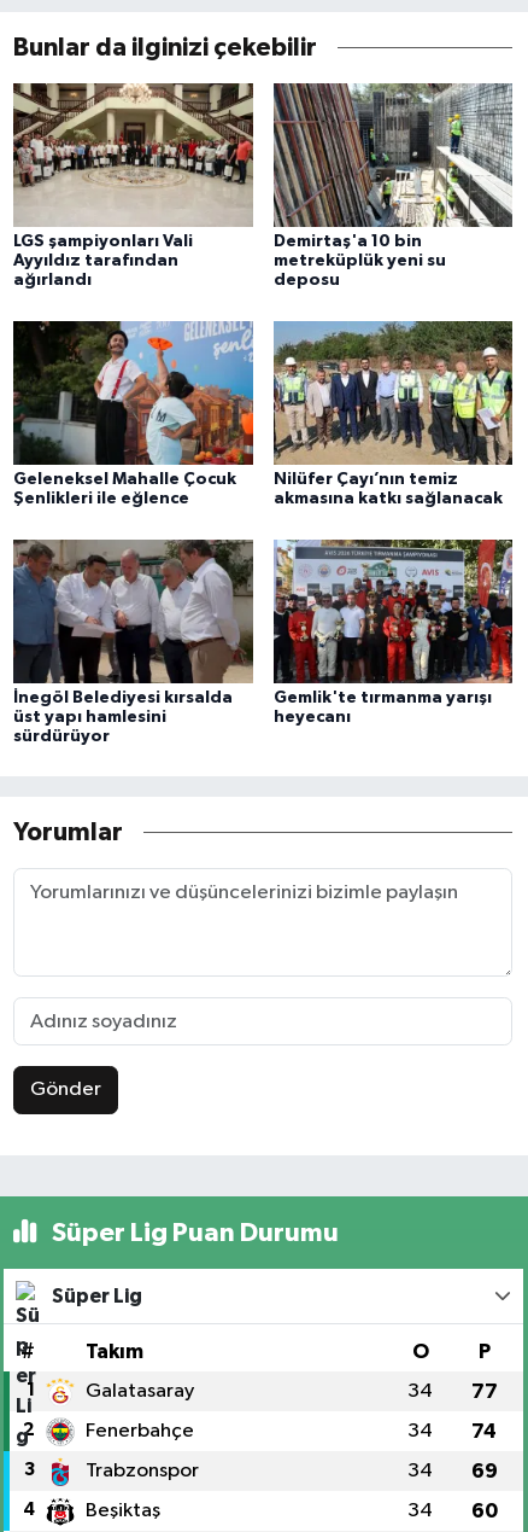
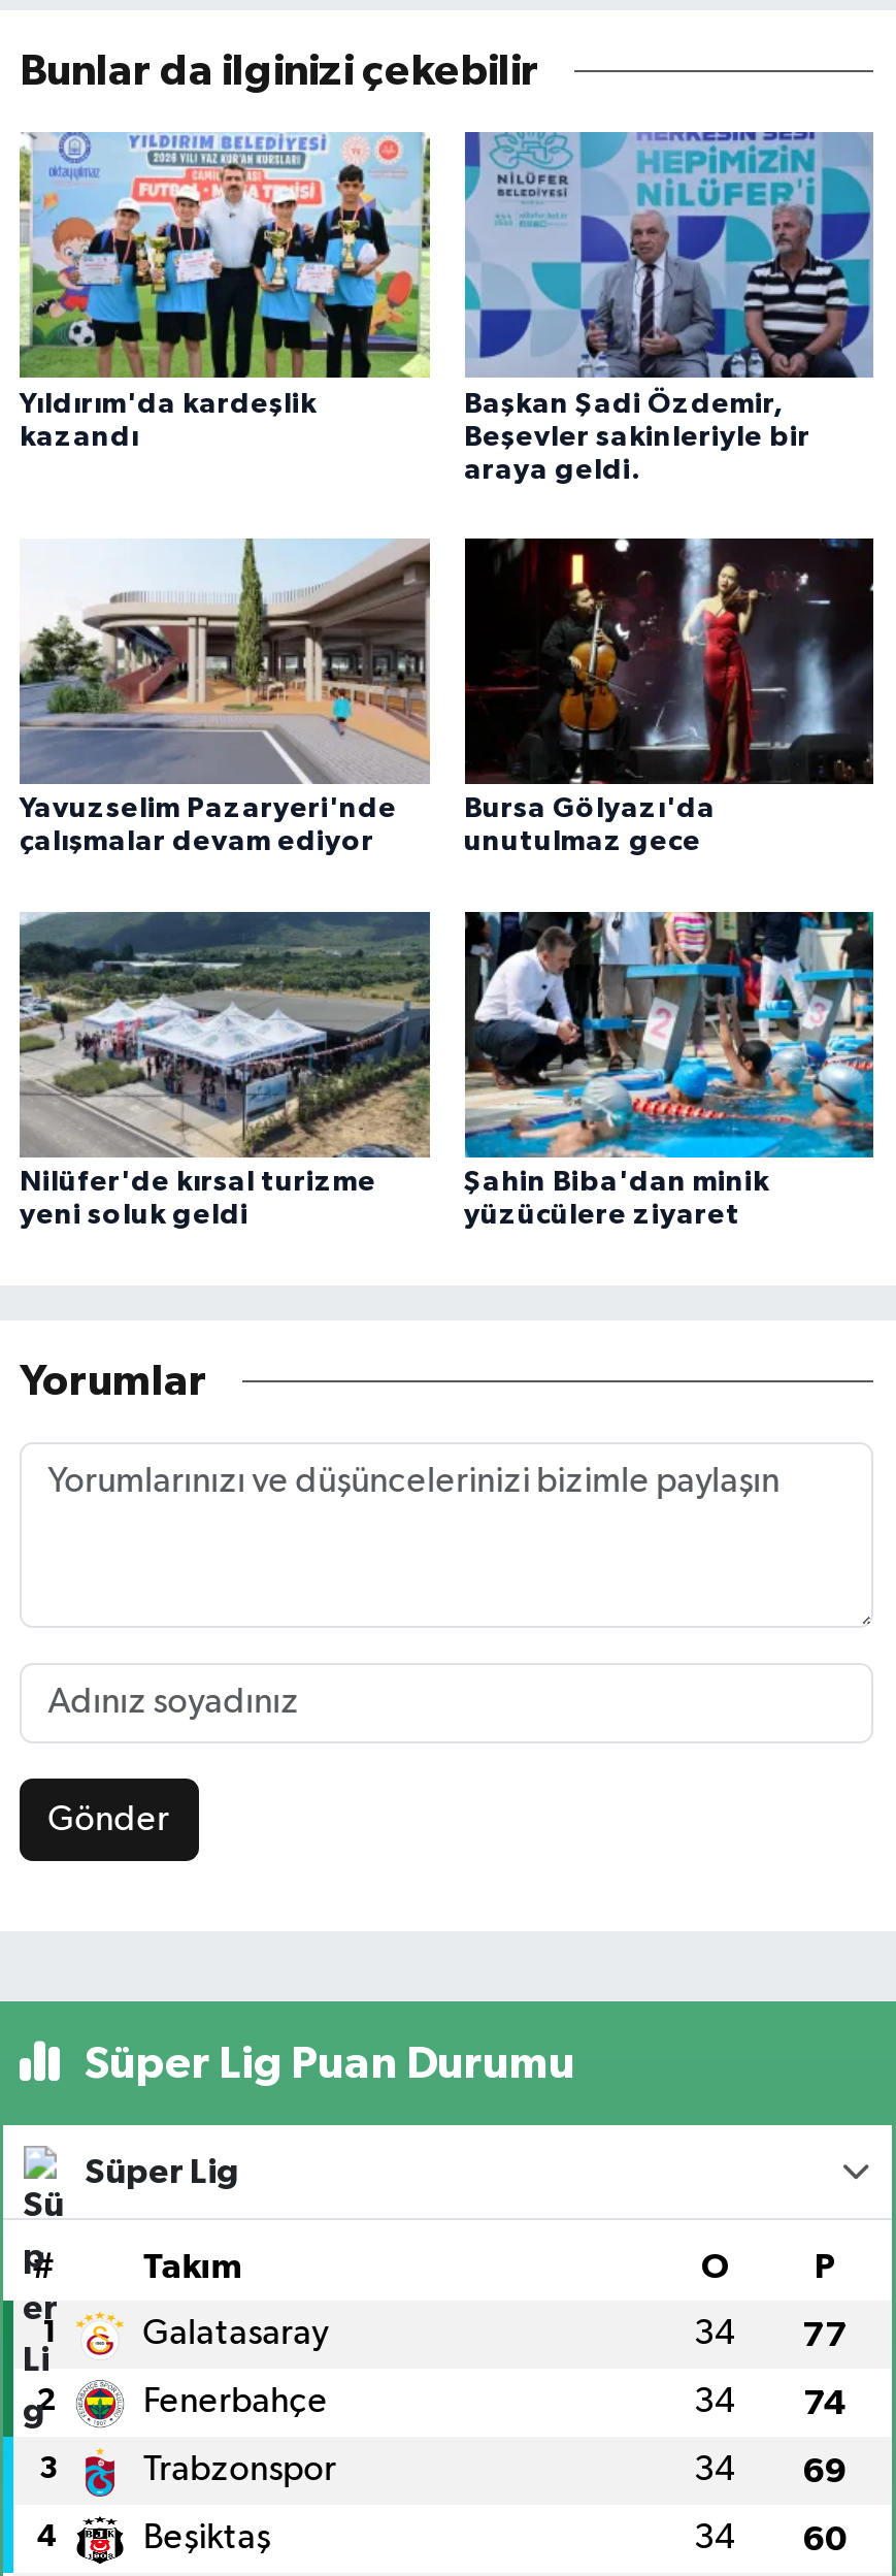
- [image]
- LGS şampiyonları Vali
- Ayyıldız tarafından
- ağırlandı
+ [image]
+ Yıldırım'da kardeşlik
+ kazandı

- [image]
- Demirtaş'a 10 bin
- metreküplük yeni su
- deposu
+ [image]
+ Başkan Şadi Özdemir,
+ Beşevler sakinleriyle bir
+ araya geldi.

- [image]
- Geleneksel Mahalle Çocuk
- Şenlikleri ile eğlence
+ [image]
+ Yavuzselim Pazaryeri'nde
+ çalışmalar devam ediyor

- [image]
- Nilüfer Çayı’nın temiz
- akmasına katkı sağlanacak
+ [image]
+ Bursa Gölyazı'da
+ unutulmaz gece

- [image]
- İnegöl Belediyesi kırsalda
- üst yapı hamlesini
- sürdürüyor
+ [image]
+ Nilüfer'de kırsal turizme
+ yeni soluk geldi

- [image]
- Gemlik'te tırmanma yarışı
- heyecanı
+ [image]
+ Şahin Biba'dan minik
+ yüzücülere ziyaret
